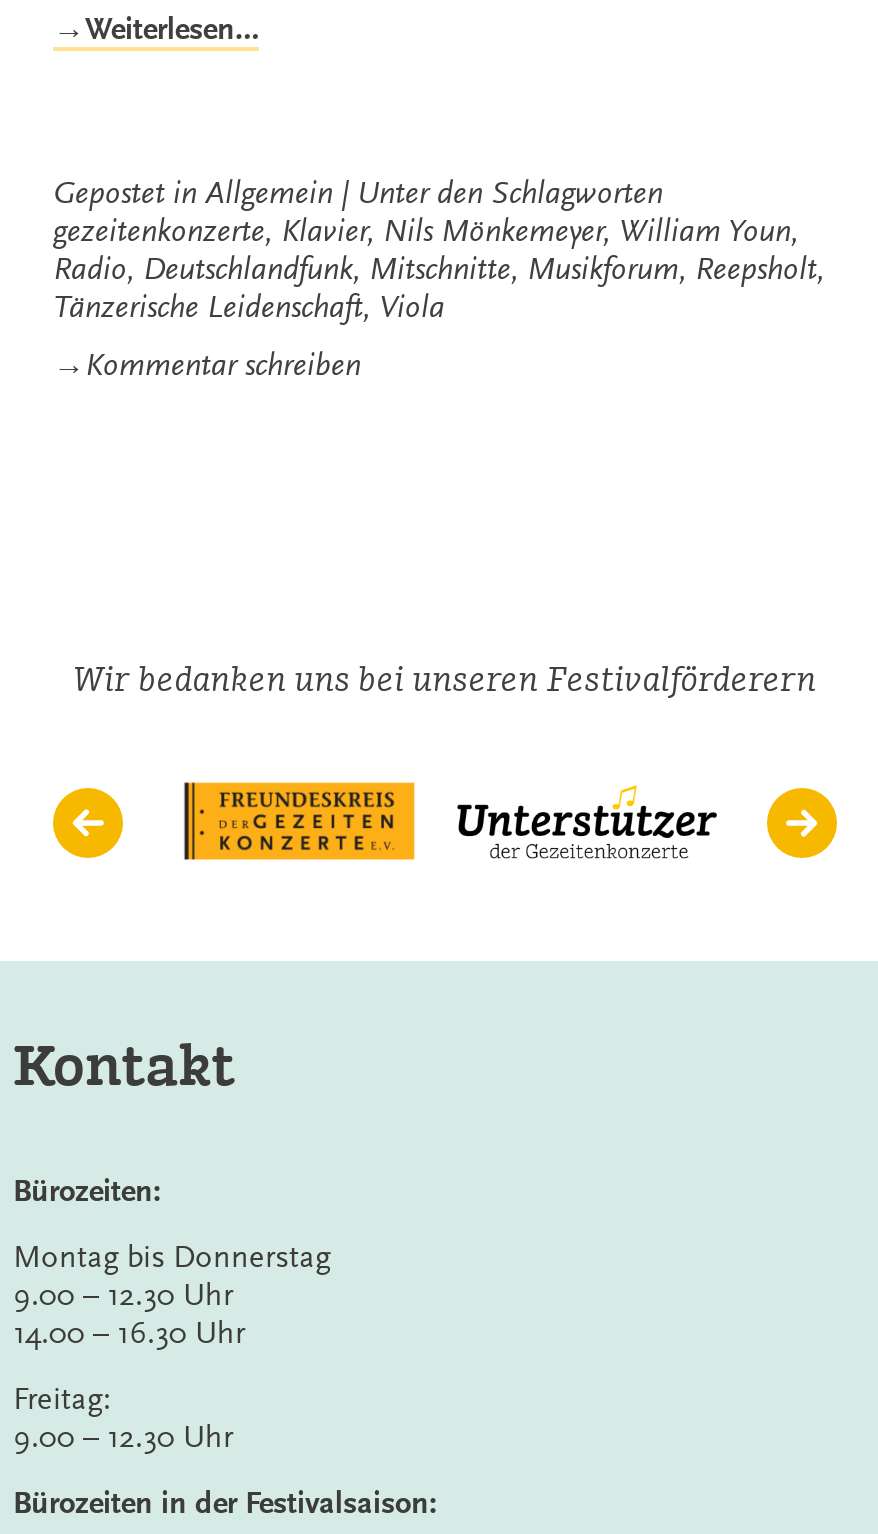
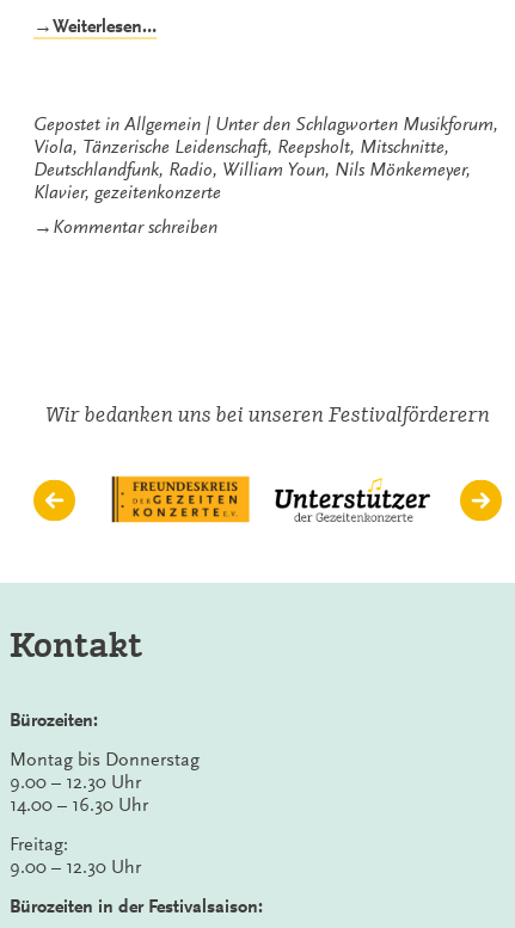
- Unter den Schlagworten
- gezeitenkonzerte, Klavier, Nils Mönkemeyer, William Youn,
- Radio, Deutschlandfunk, Mitschnitte, Musikforum, Reepsholt,
- Tänzerische Leidenschaft, Viola
+ Unter den Schlagworten Musikforum,
+ Viola, Tänzerische Leidenschaft, Reepsholt, Mitschnitte,
+ Deutschlandfunk, Radio, William Youn, Nils Mönkemeyer,
+ Klavier, gezeitenkonzerte
